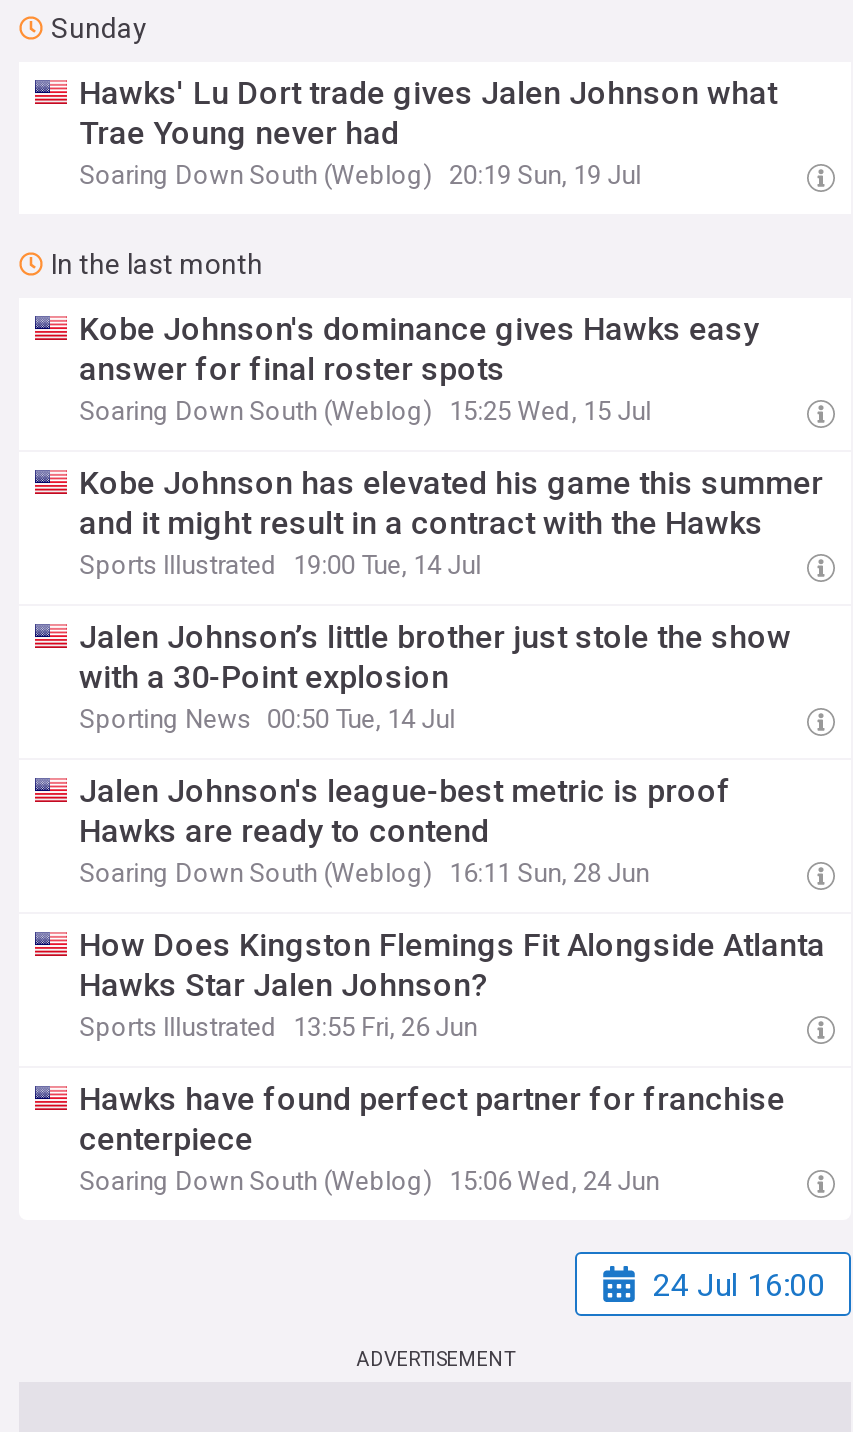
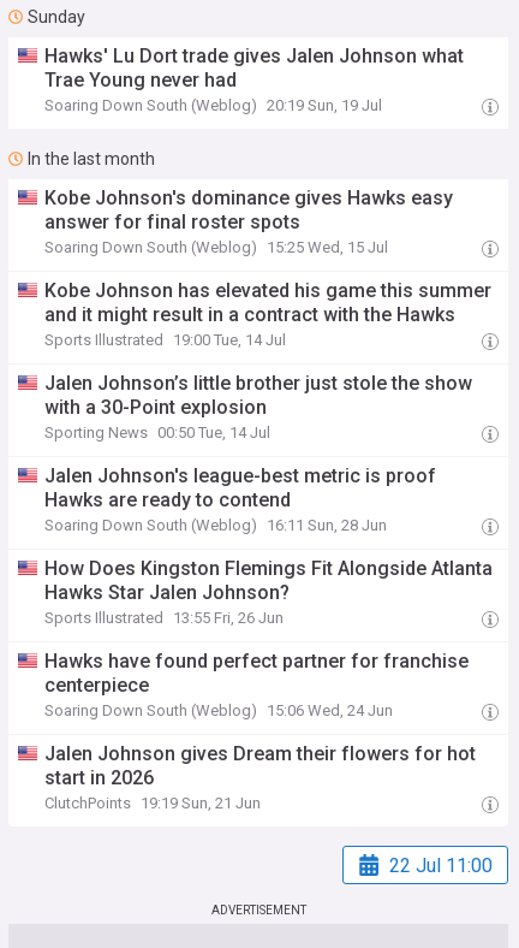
- 24 Jul 16:00
+ Jalen Johnson gives Dream their flowers for hot
+ start in 2026
+ ClutchPoints 19:19 Sun, 21 Jun
+ 22 Jul 11:00
